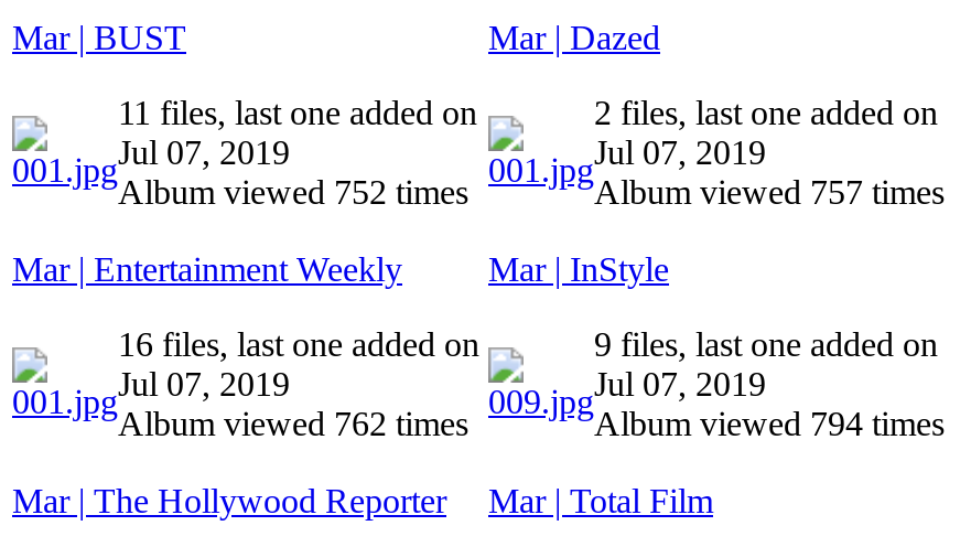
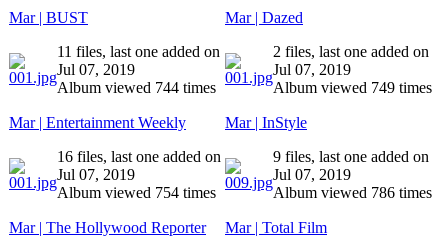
- Album viewed 752 times
+ Album viewed 744 times

- Album viewed 757 times
+ Album viewed 749 times

- Album viewed 762 times
+ Album viewed 754 times

- Album viewed 794 times
+ Album viewed 786 times
